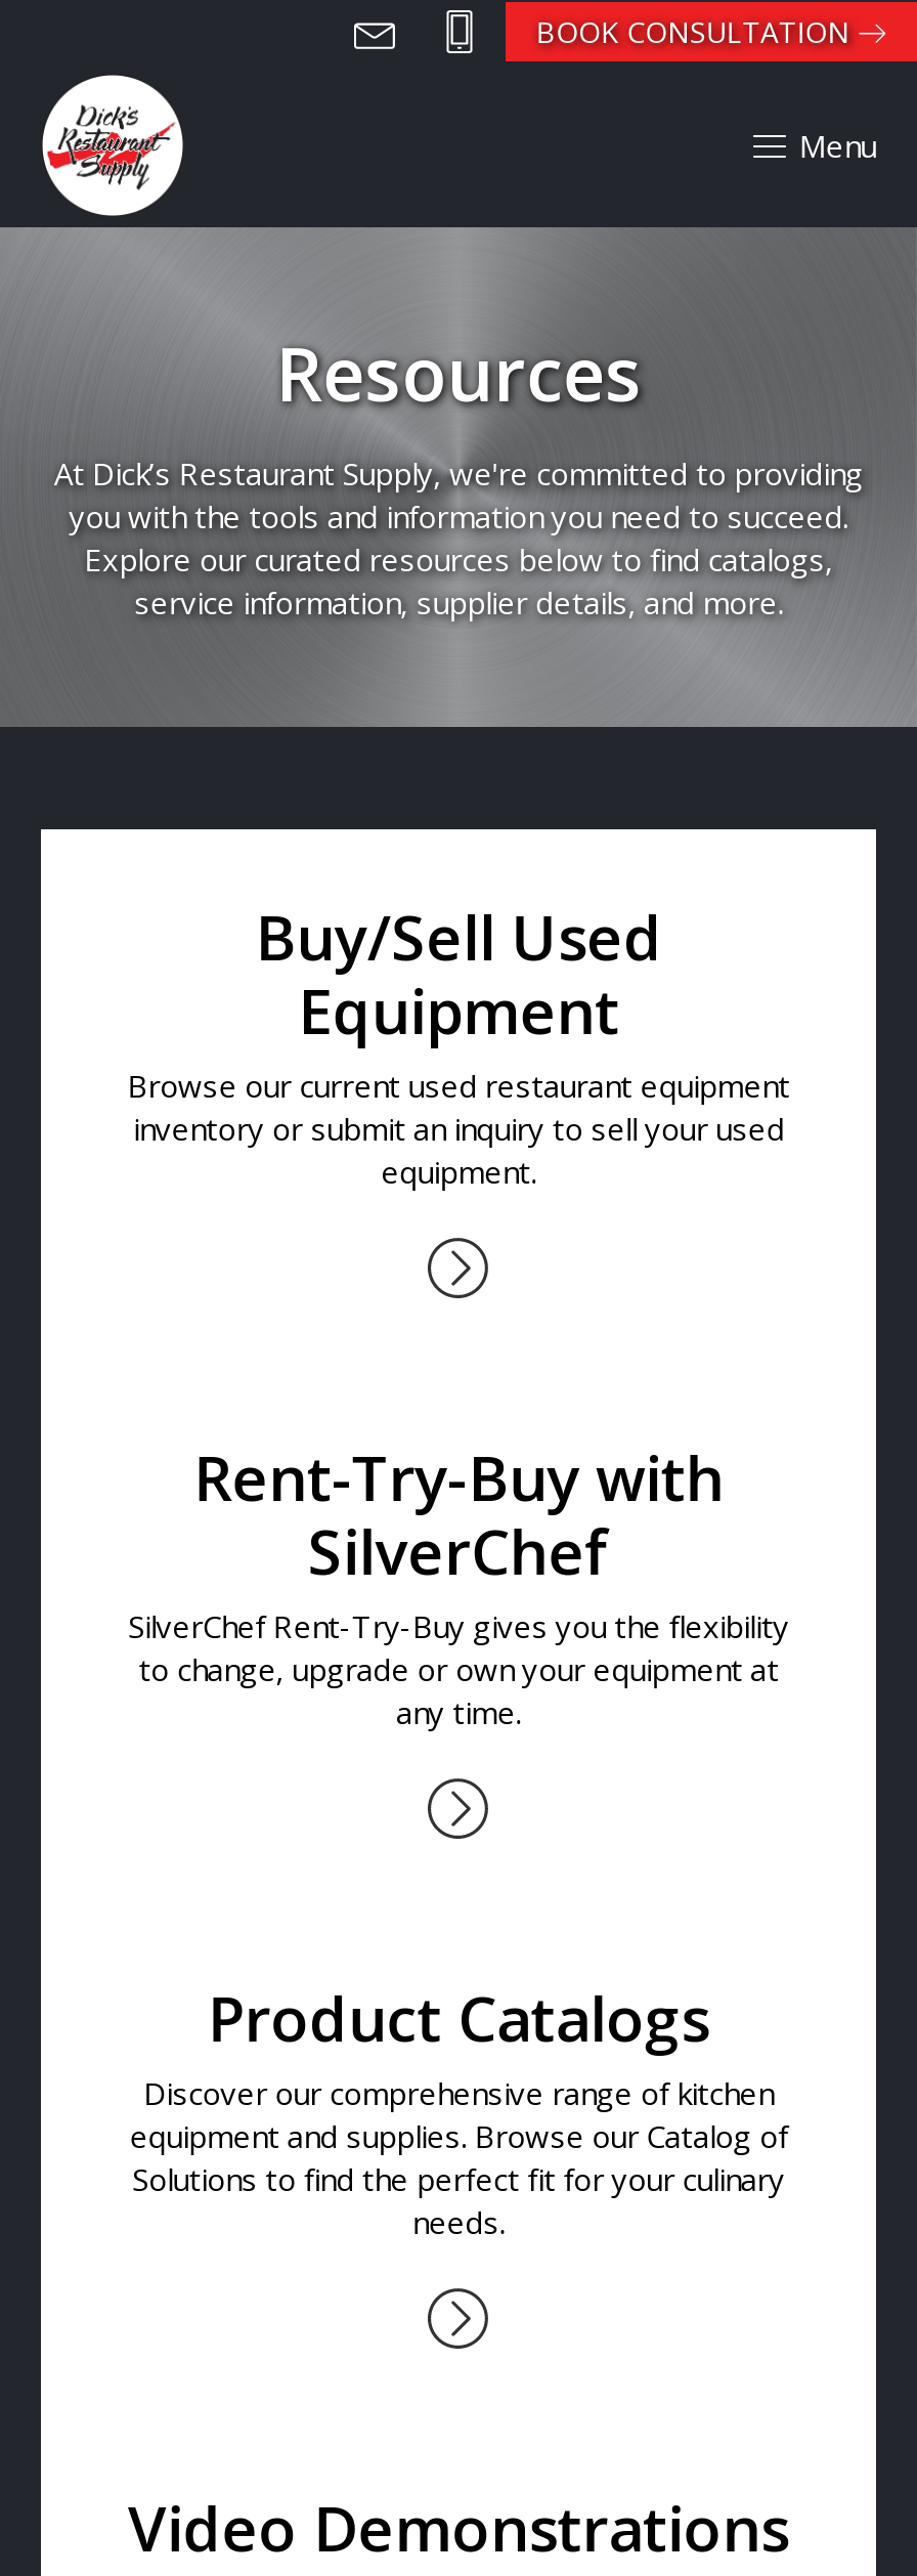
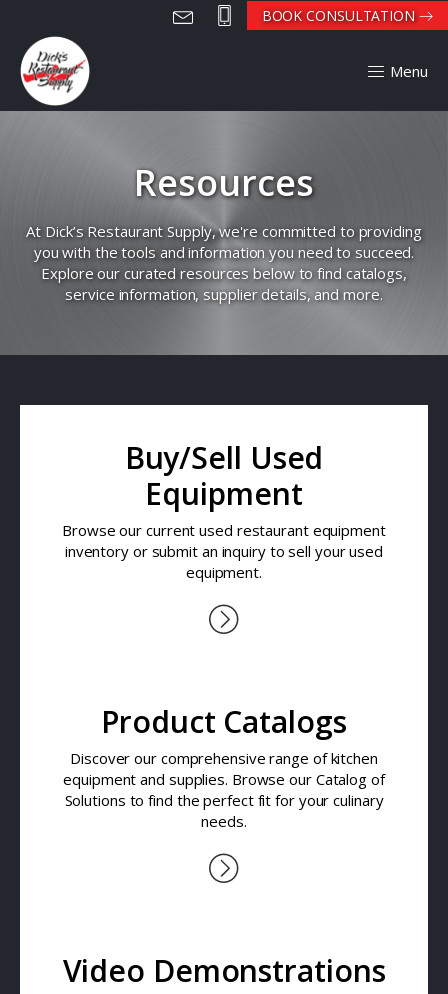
- Rent-Try-Buy with
- SilverChef
- SilverChef Rent-Try-Buy gives you the flexibility
- to change, upgrade or own your equipment at
- any time.
